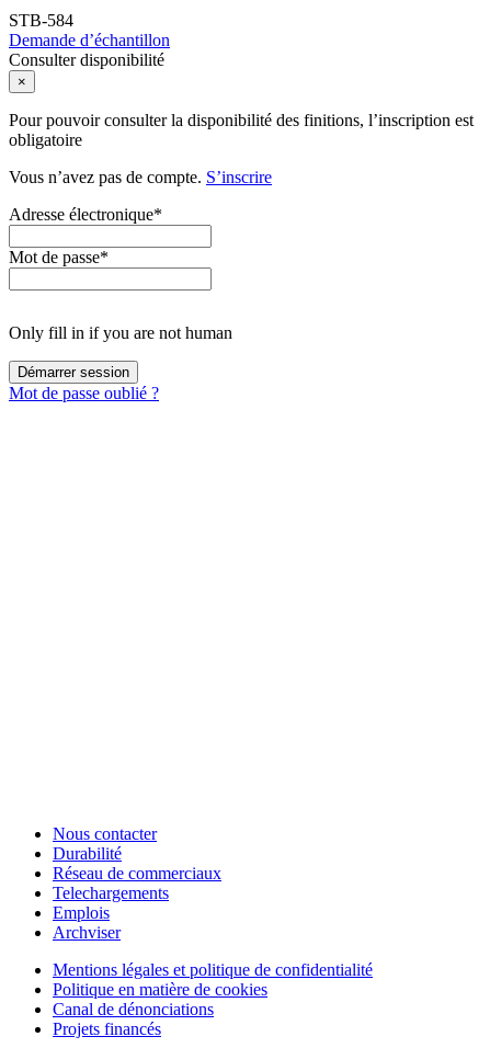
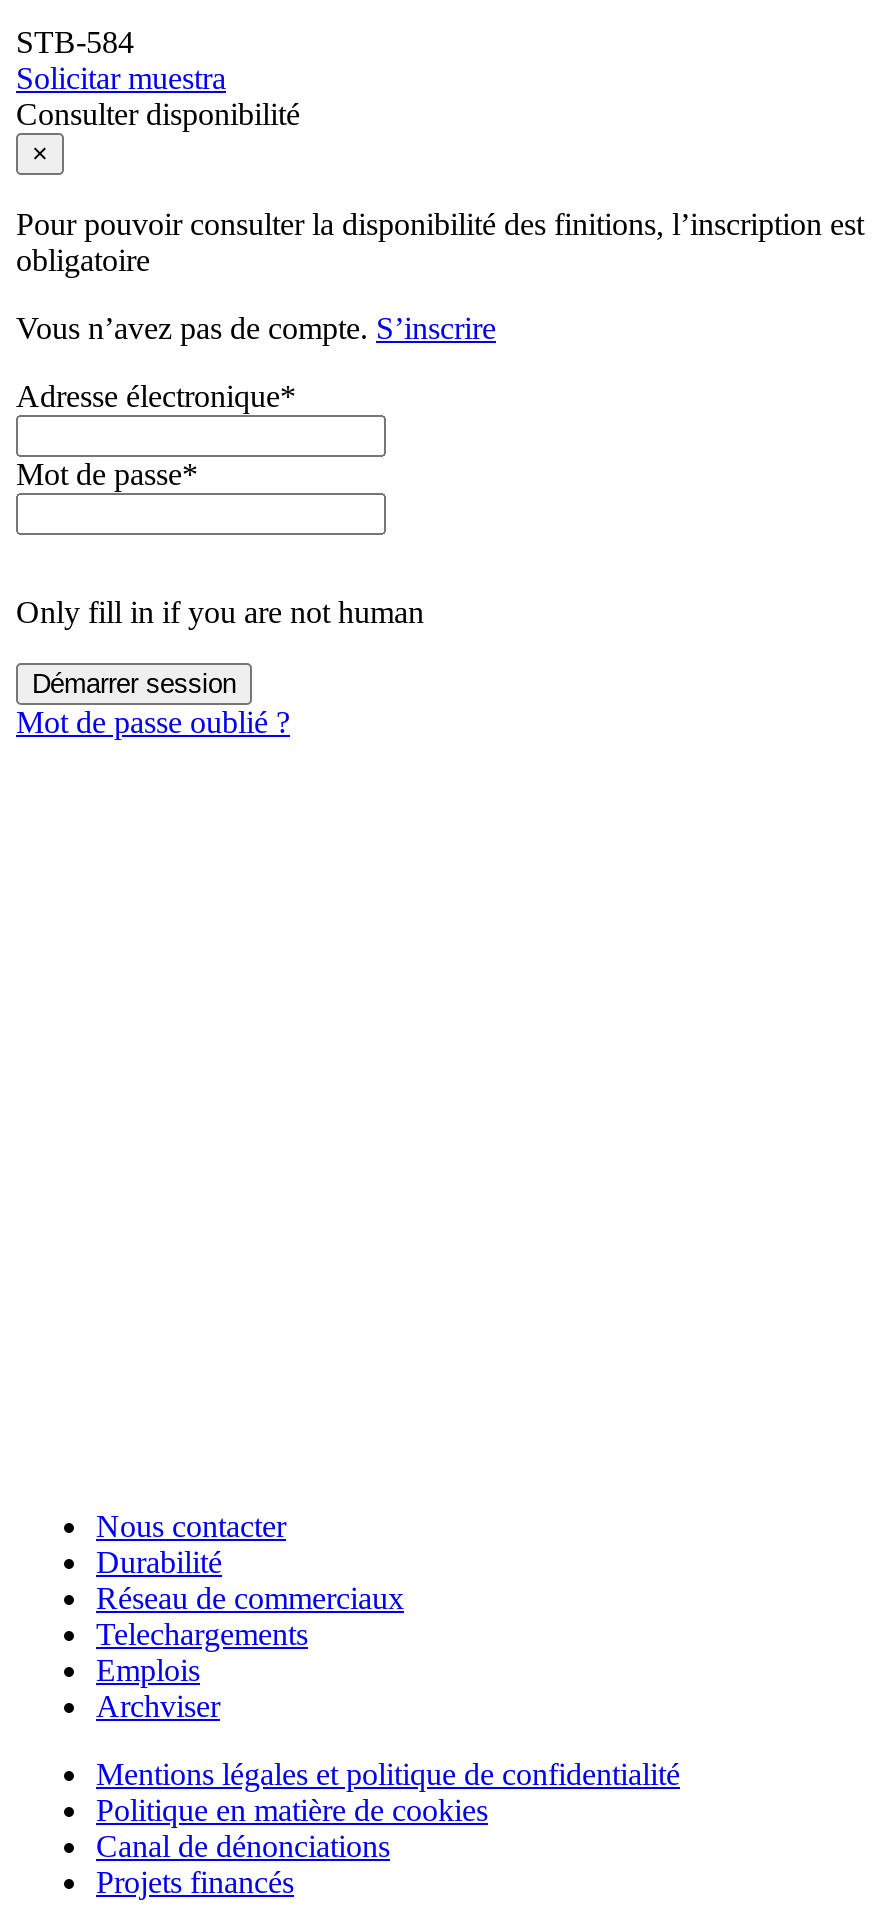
- Demande d’échantillon
+ Solicitar muestra
